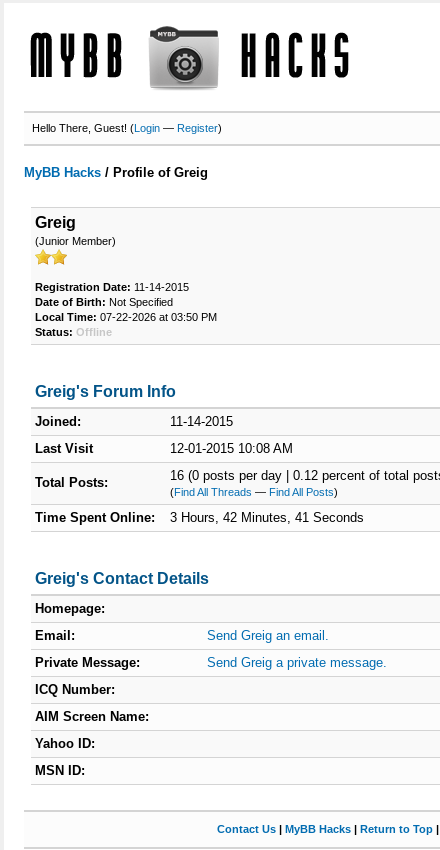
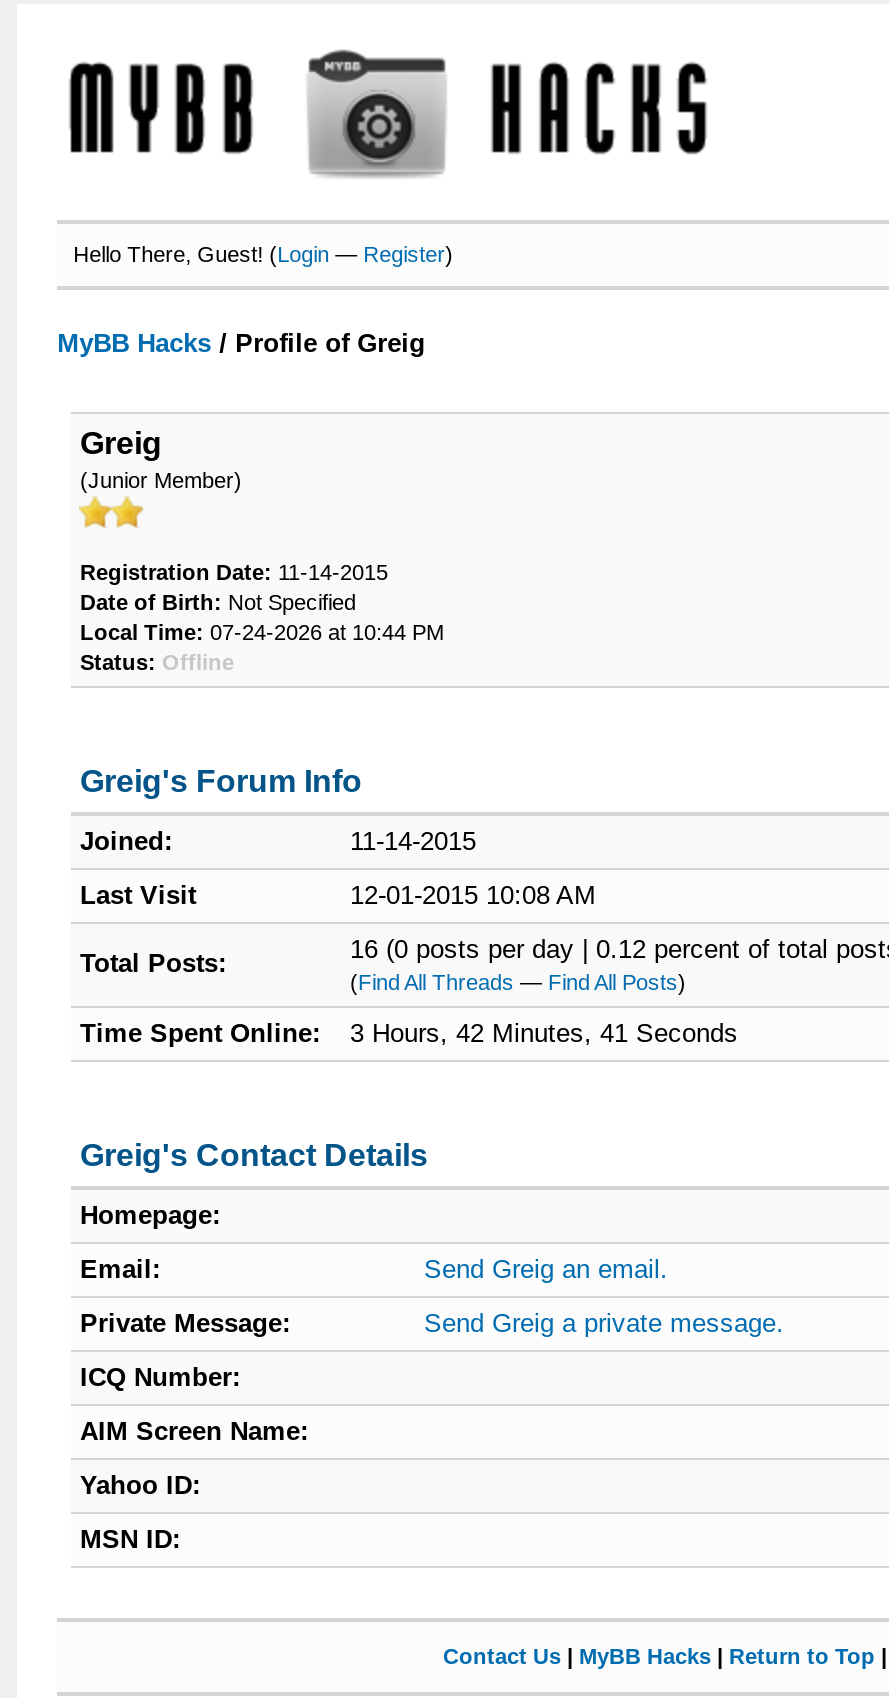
- Local Time: 07-22-2026 at 03:50 PM
+ Local Time: 07-24-2026 at 10:44 PM
